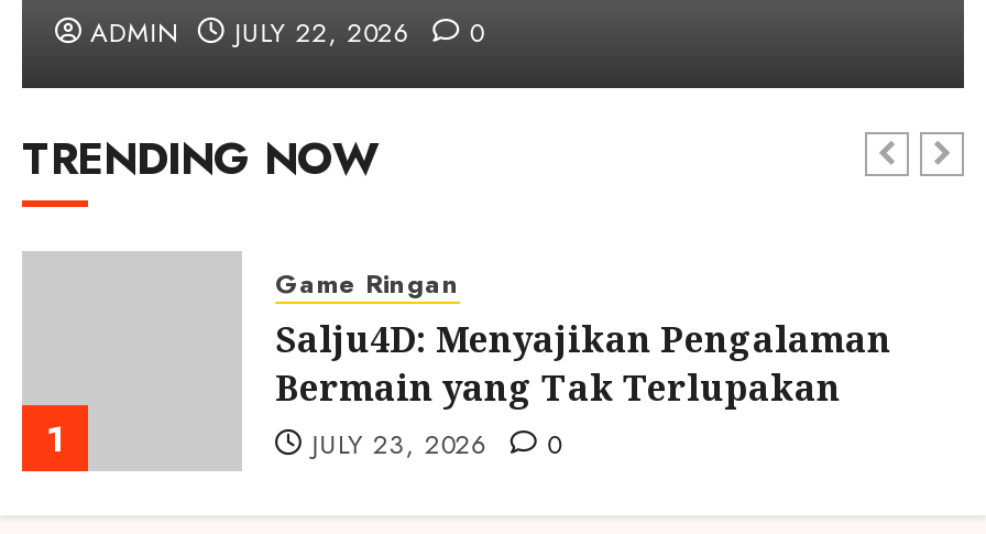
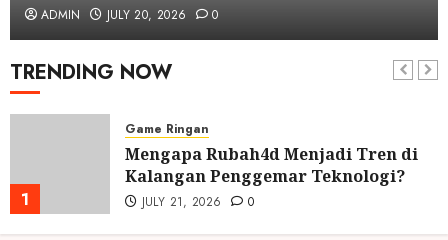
- ADMIN JULY 22, 2026 0
+ ADMIN JULY 20, 2026 0

- Salju4D: Menyajikan Pengalaman
- Bermain yang Tak Terlupakan
- JULY 23, 2026
+ Mengapa Rubah4d Menjadi Tren di
+ Kalangan Penggemar Teknologi?
+ JULY 21, 2026
